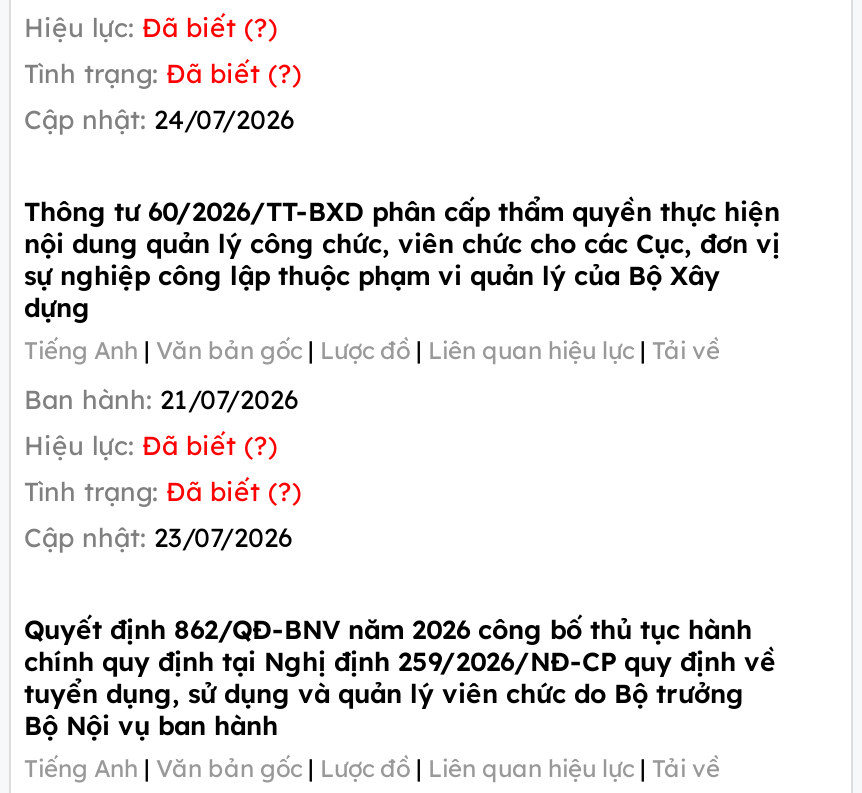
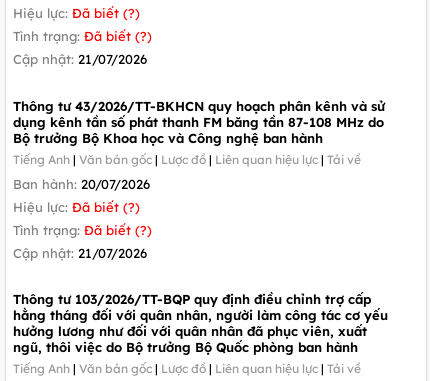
- Cập nhật: 24/07/2026
+ Cập nhật: 21/07/2026

- Thông tư 60/2026/TT-BXD phân cấp thẩm quyền thực hiện
- nội dung quản lý công chức, viên chức cho các Cục, đơn vị
- sự nghiệp công lập thuộc phạm vi quản lý của Bộ Xây
- dựng
+ Thông tư 43/2026/TT-BKHCN quy hoạch phân kênh và sử
+ dụng kênh tần số phát thanh FM băng tần 87-108 MHz do
+ Bộ trưởng Bộ Khoa học và Công nghệ ban hành

- Ban hành: 21/07/2026
+ Ban hành: 20/07/2026

- Cập nhật: 23/07/2026
+ Cập nhật: 21/07/2026

- Quyết định 862/QĐ-BNV năm 2026 công bố thủ tục hành
- chính quy định tại Nghị định 259/2026/NĐ-CP quy định về
- tuyển dụng, sử dụng và quản lý viên chức do Bộ trưởng
- Bộ Nội vụ ban hành
+ Thông tư 103/2026/TT-BQP quy định điều chỉnh trợ cấp
+ hằng tháng đối với quân nhân, người làm công tác cơ yếu
+ hưởng lương như đối với quân nhân đã phục viên, xuất
+ ngũ, thôi việc do Bộ trưởng Bộ Quốc phòng ban hành
